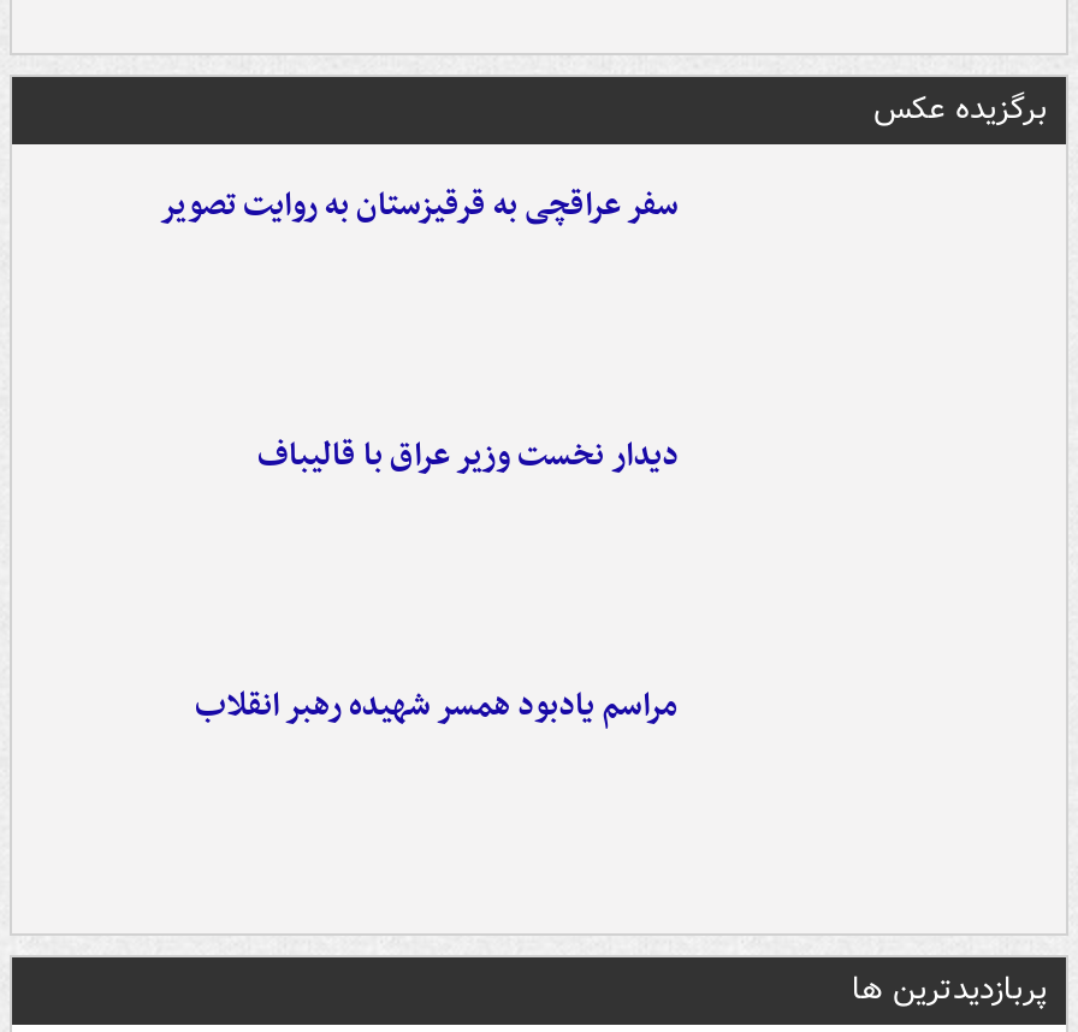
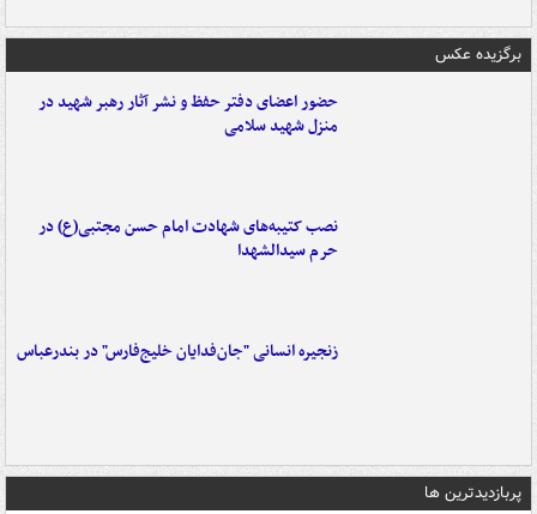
- سفر عراقچی به قرقیزستان به روایت تصویر
+ حضور اعضای دفتر حفظ و نشر آثار رهبر شهید در
+ منزل شهید سلامی

- دیدار نخست وزیر عراق با قالیباف
+ نصب کتیبه‌های شهادت امام حسن مجتبی(ع) در
+ حرم سیدالشهدا

- مراسم یادبود همسر شهیده رهبر انقلاب
+ زنجیره انسانی "جان‌فدایان خلیج‌فارس" در بندرعباس
